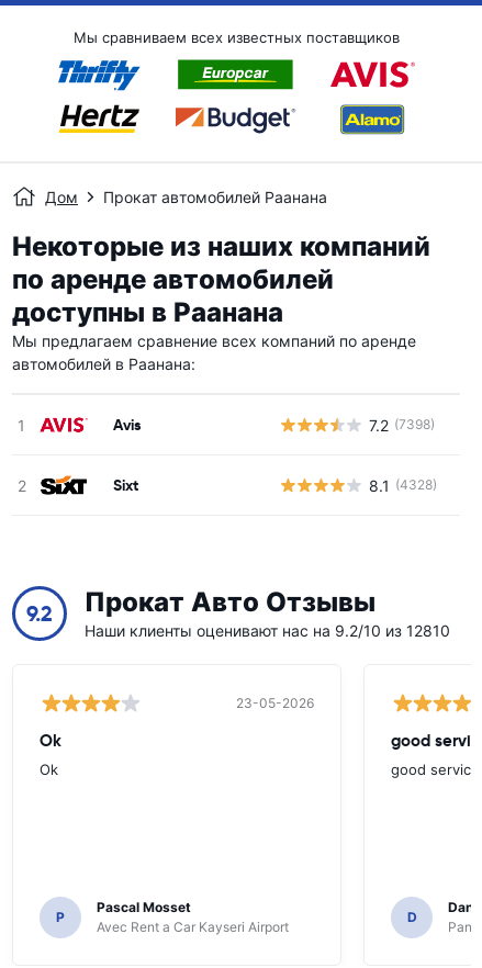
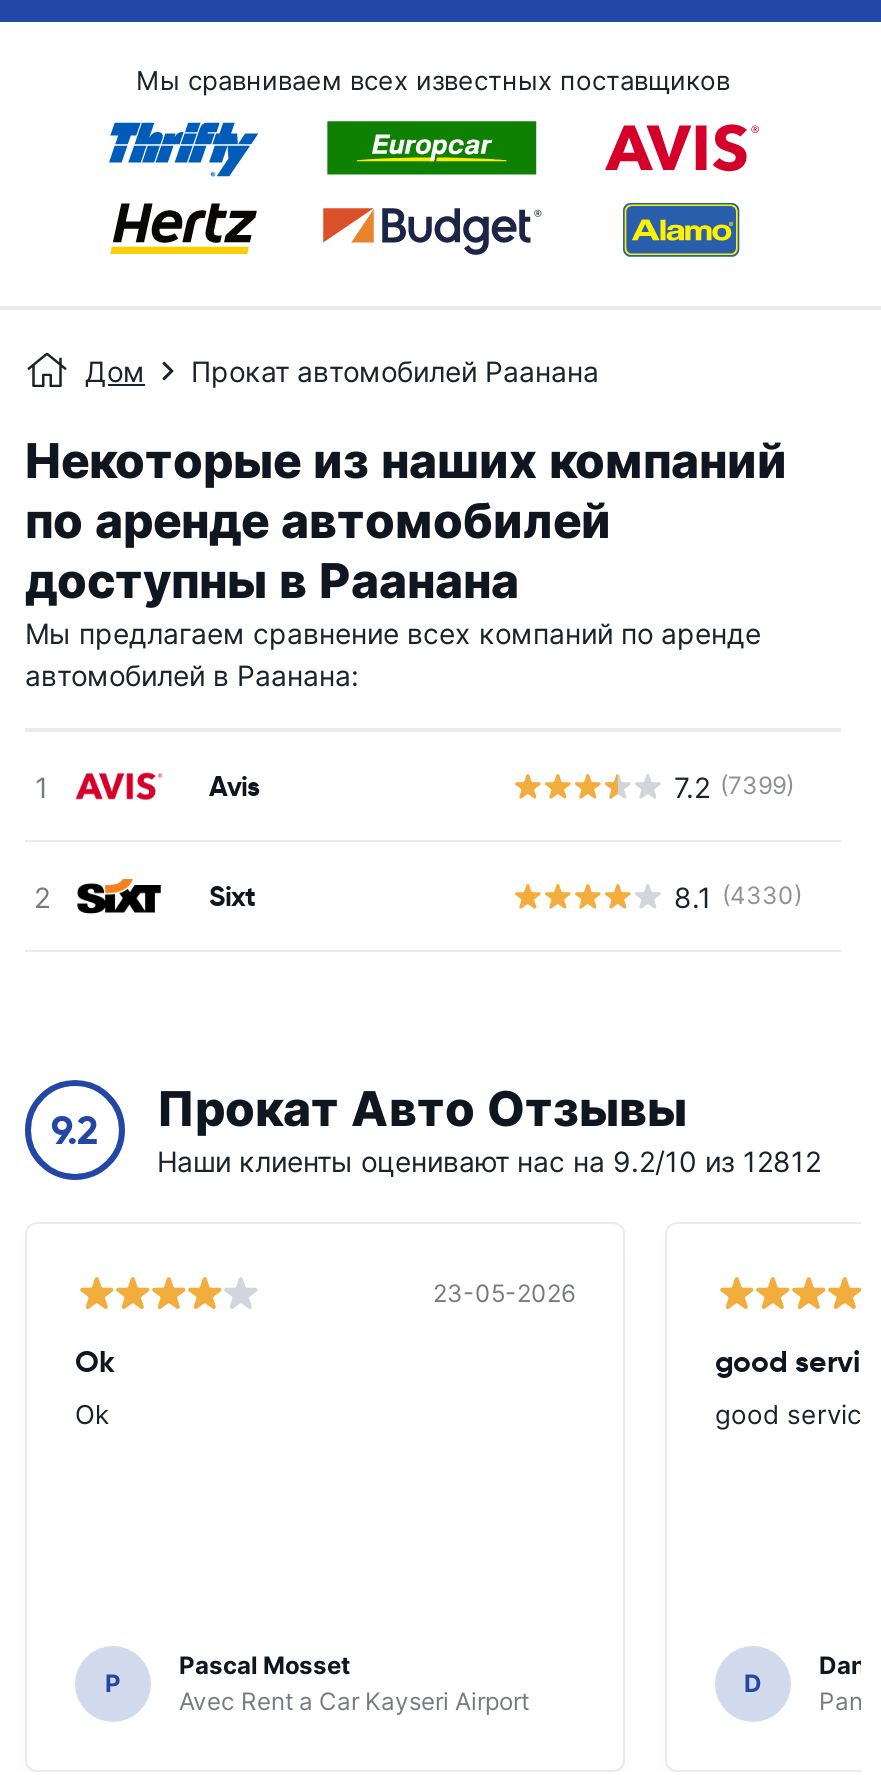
- 7.2 (7398)
+ 7.2 (7399)

- 8.1 (4328)
+ 8.1 (4330)

- Наши клиенты оценивают нас на 9.2/10 из 12810
+ Наши клиенты оценивают нас на 9.2/10 из 12812
